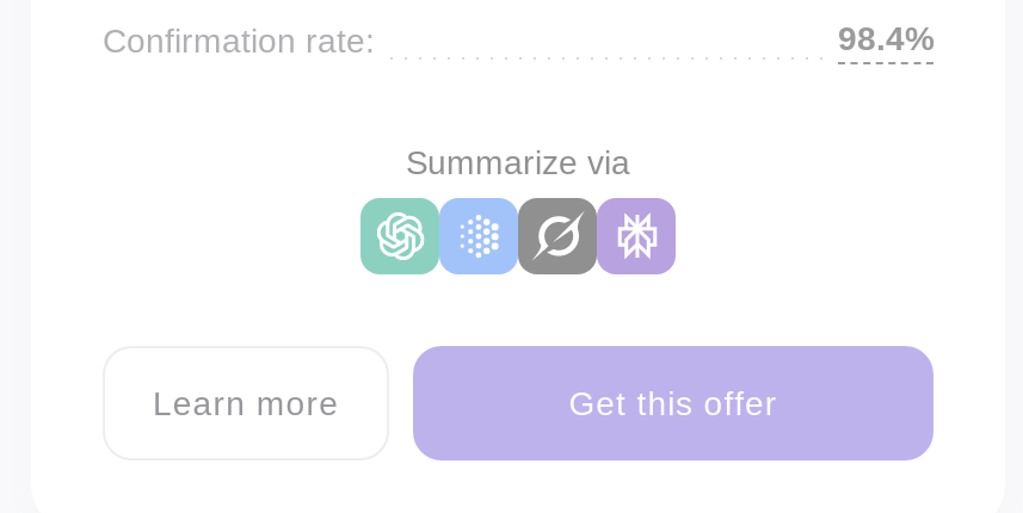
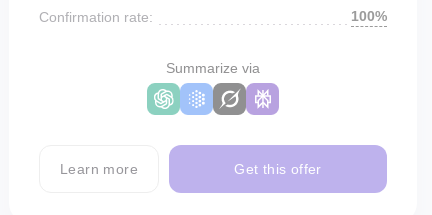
- 98.4%
+ 100%
